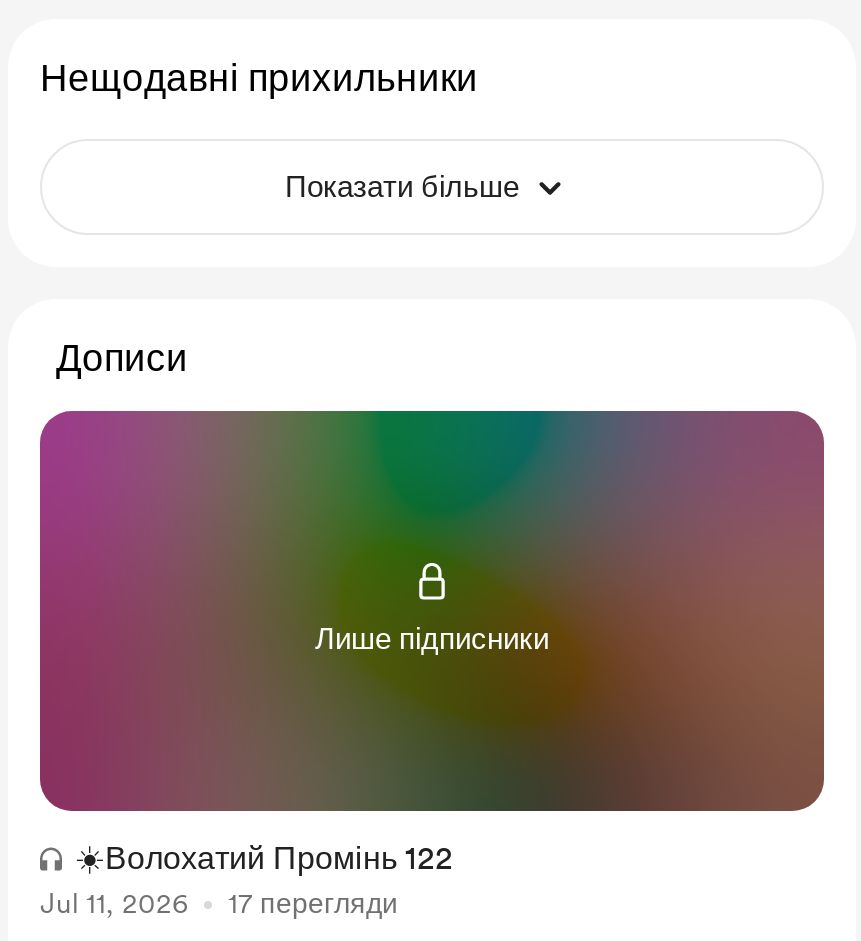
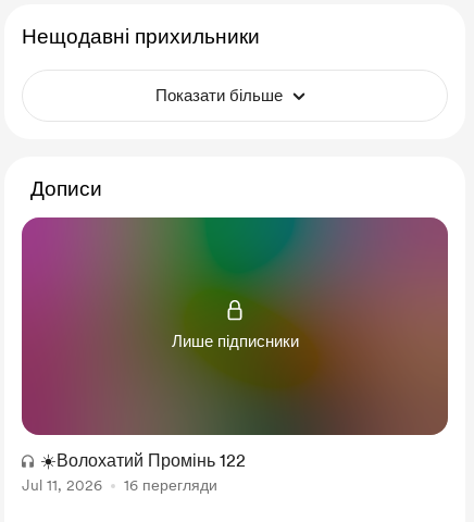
- Jul 11, 2026 17 перегляди
+ Jul 11, 2026 16 перегляди
